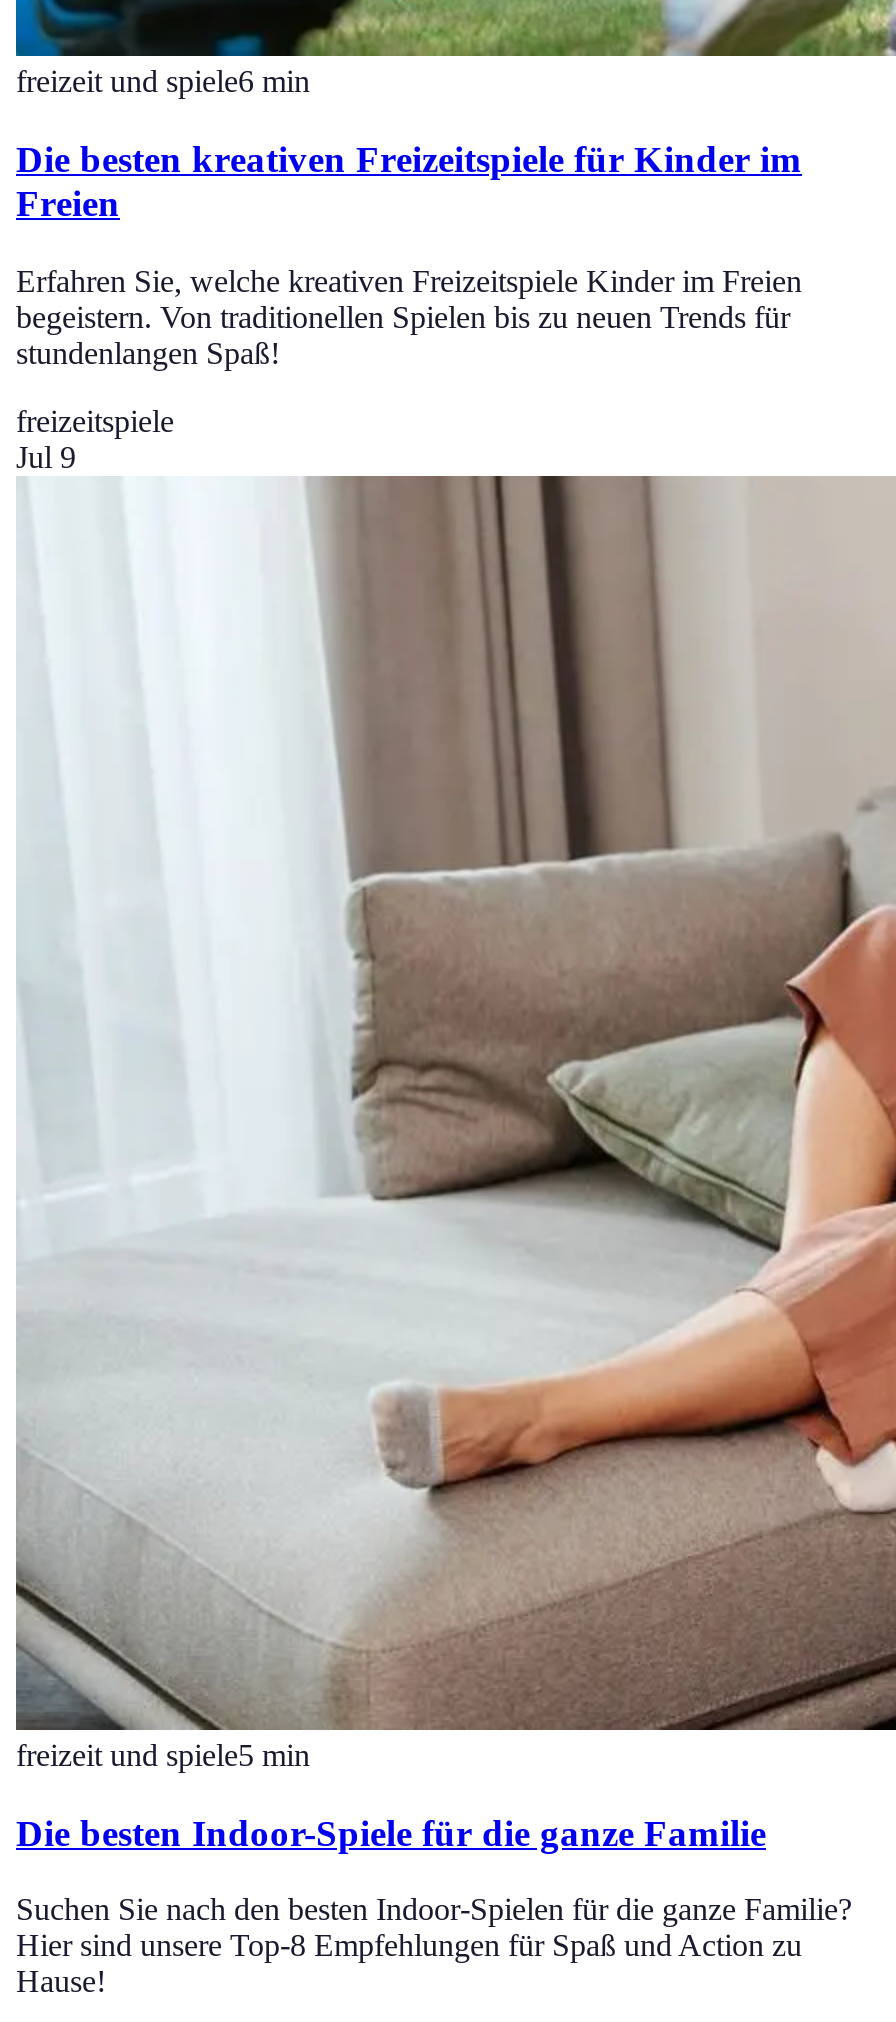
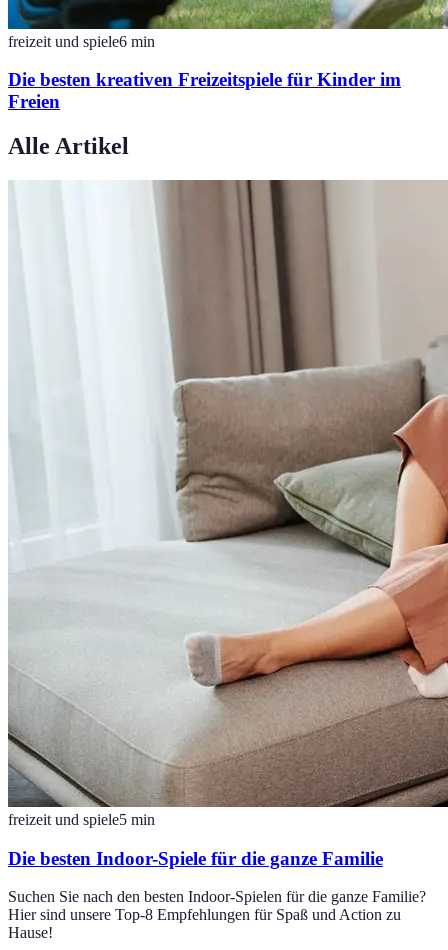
- Erfahren Sie, welche kreativen Freizeitspiele Kinder im Freien
- begeistern. Von traditionellen Spielen bis zu neuen Trends für
- stundenlangen Spaß!
- freizeitspiele
- Jul 9
+ Alle Artikel
